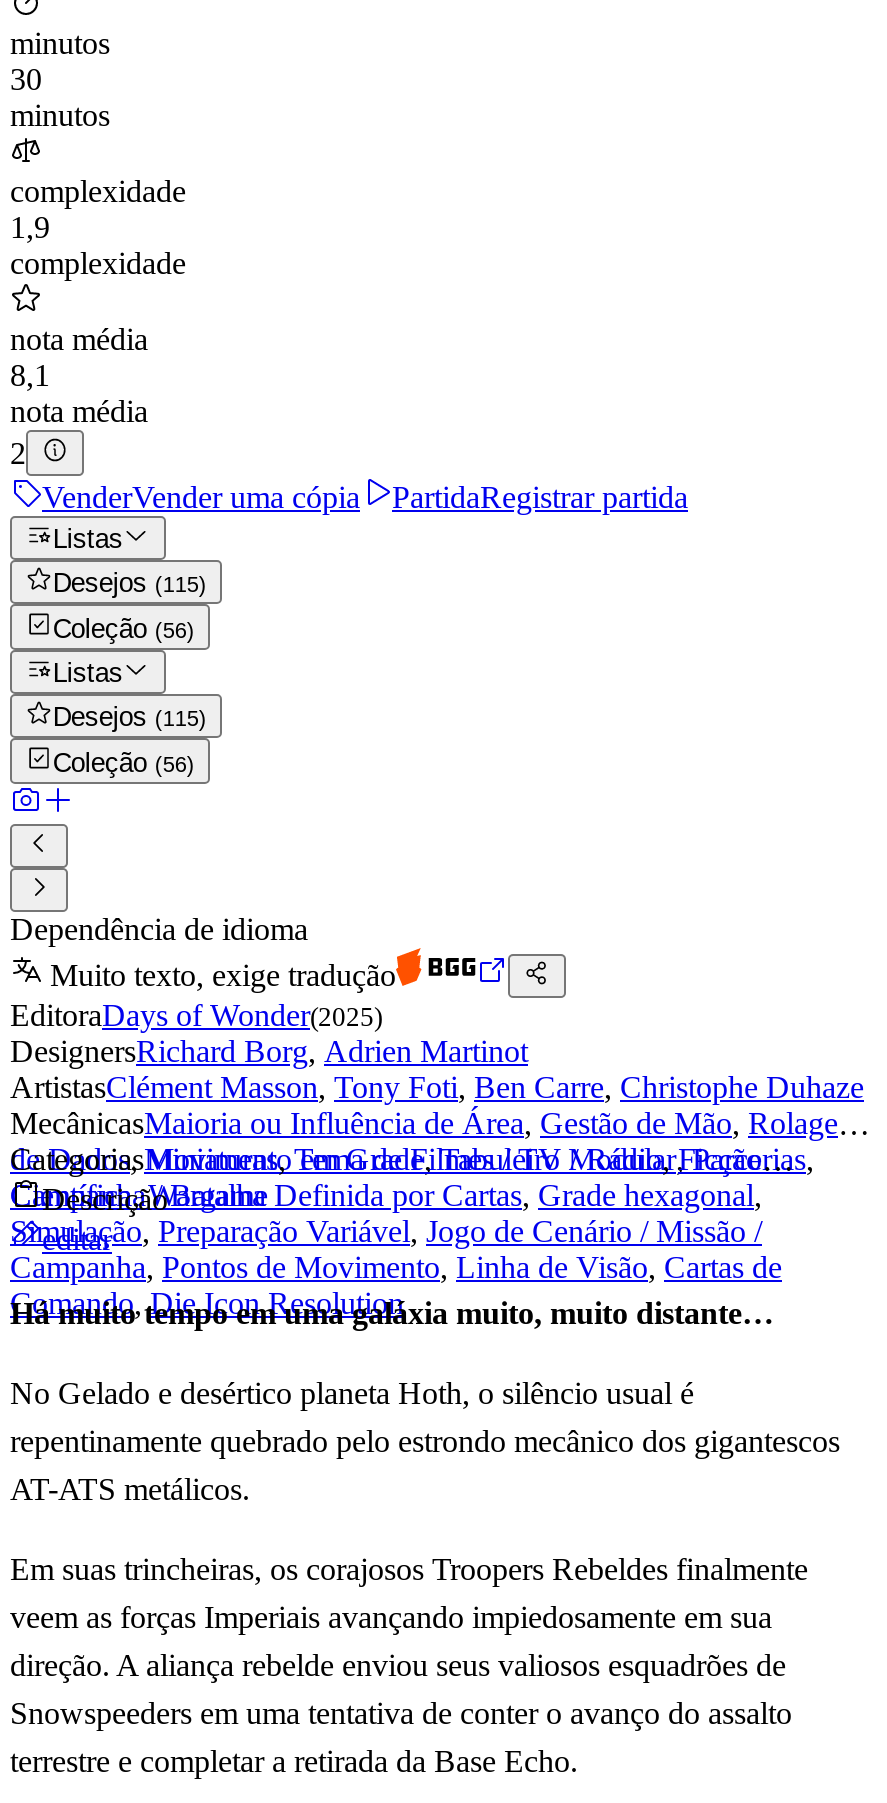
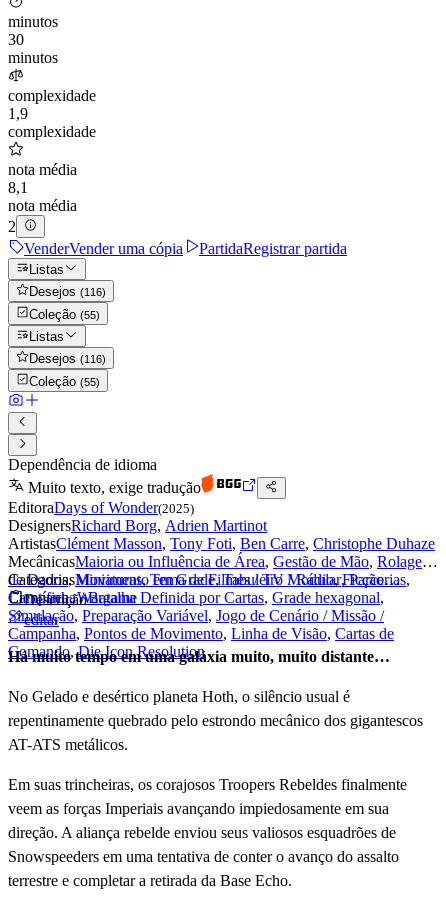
- Desejos (115)
+ Desejos (116)

- Coleção (56)
+ Coleção (55)

- Desejos (115)
+ Desejos (116)

- Coleção (56)
+ Coleção (55)
